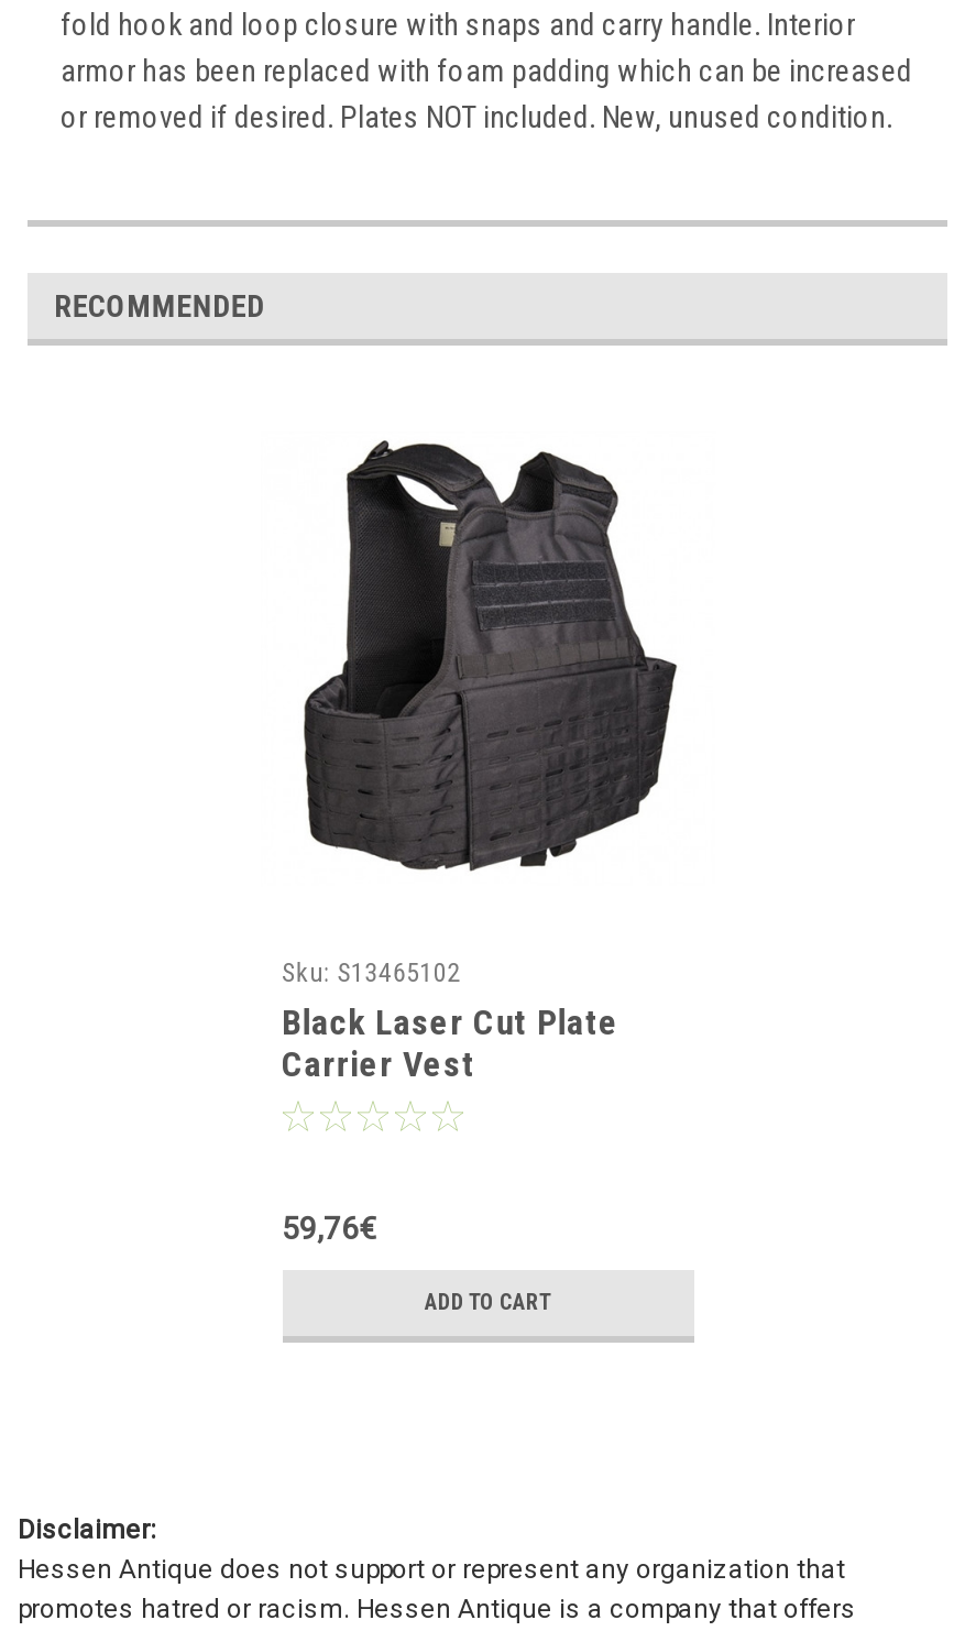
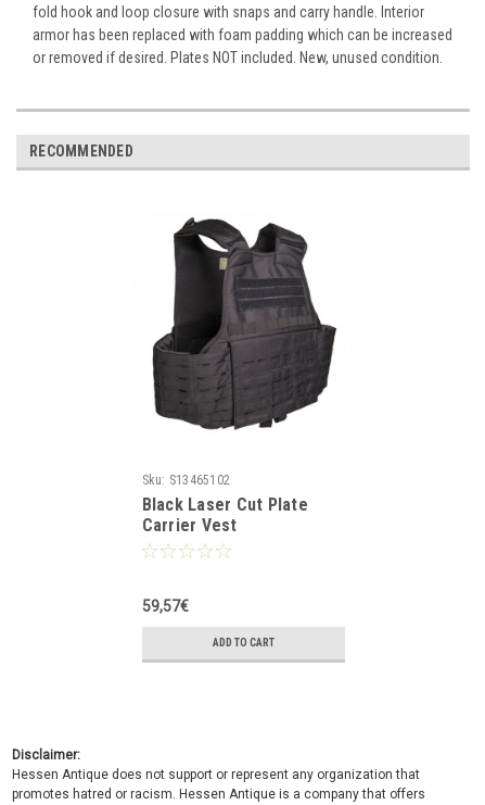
- 59,76€
+ 59,57€
